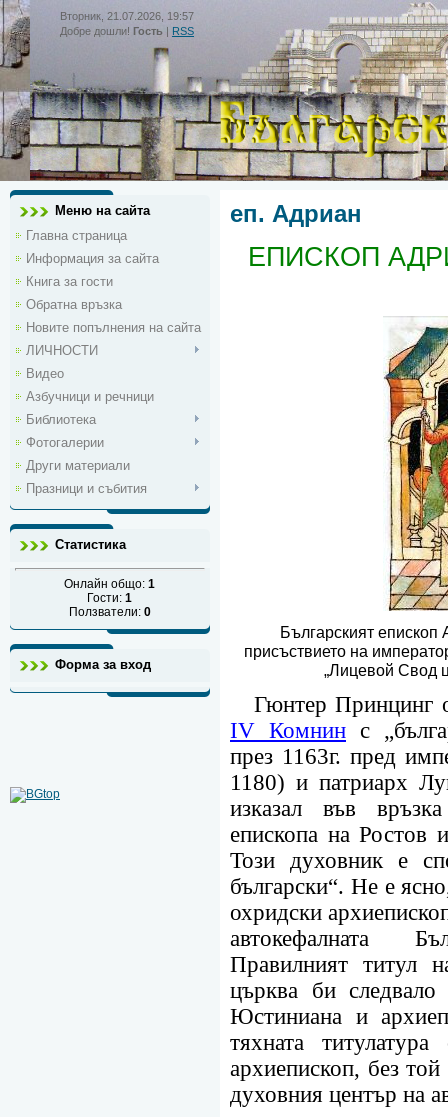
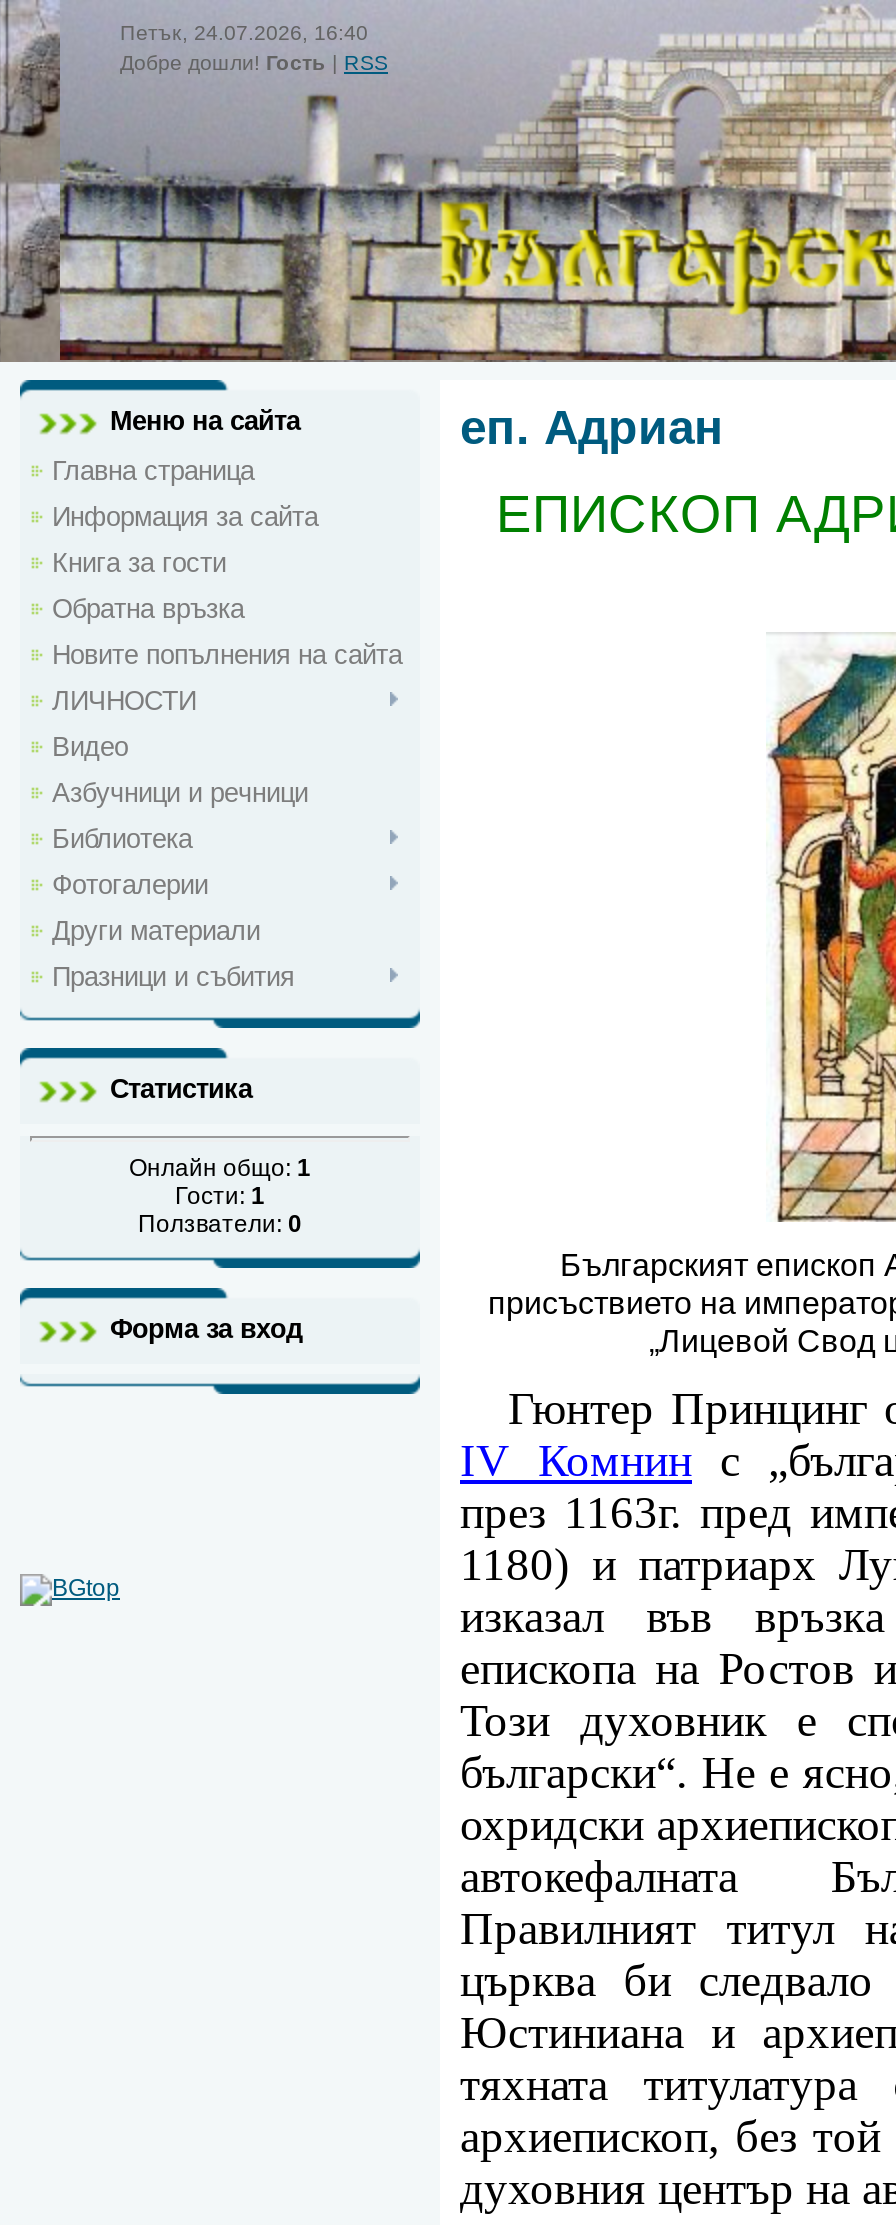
- Вторник, 21.07.2026, 19:57
+ Петък, 24.07.2026, 16:40
